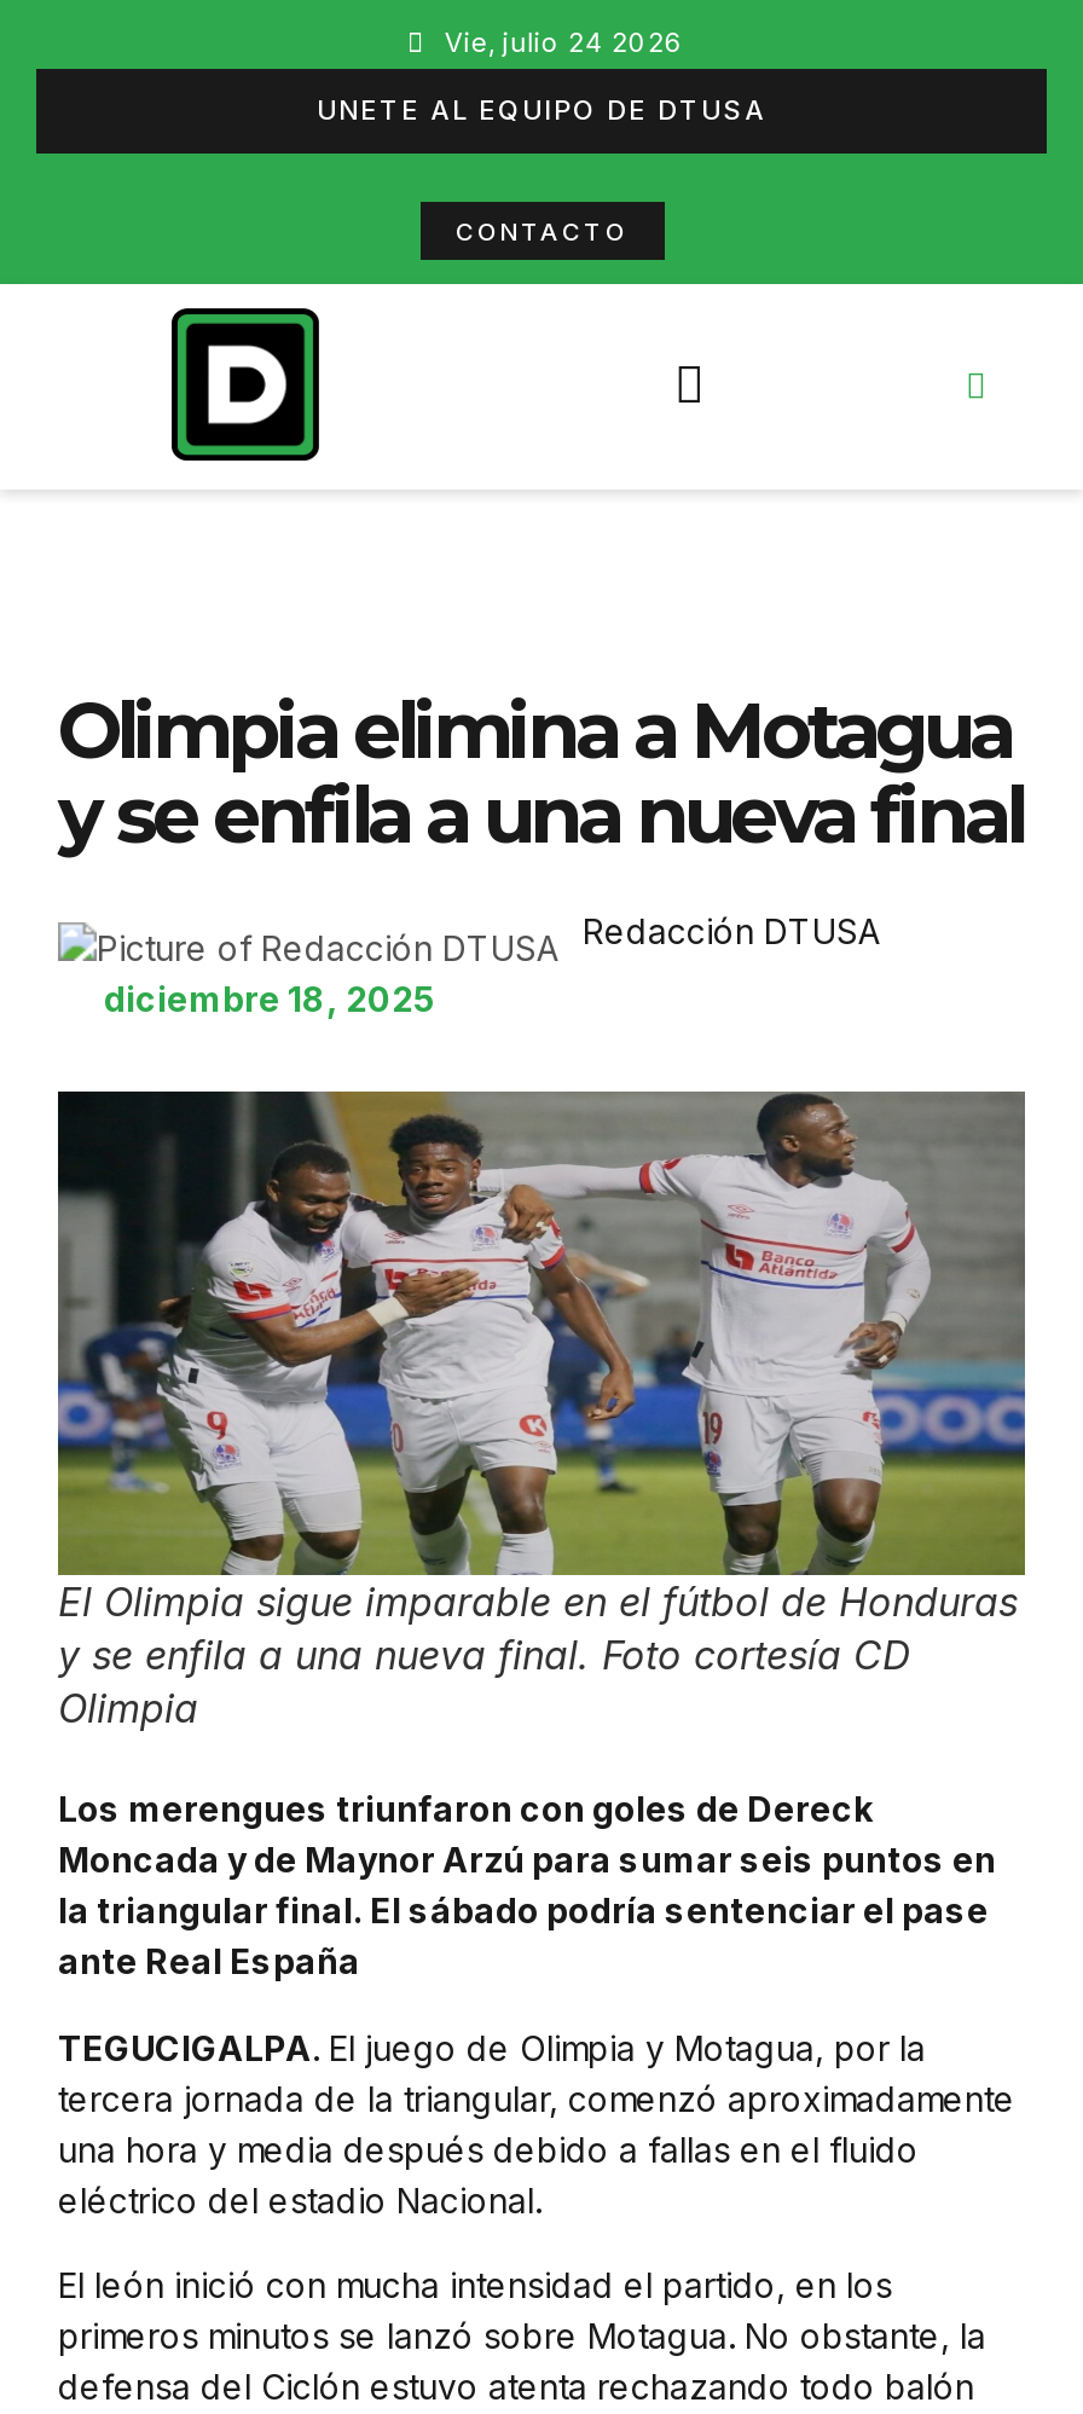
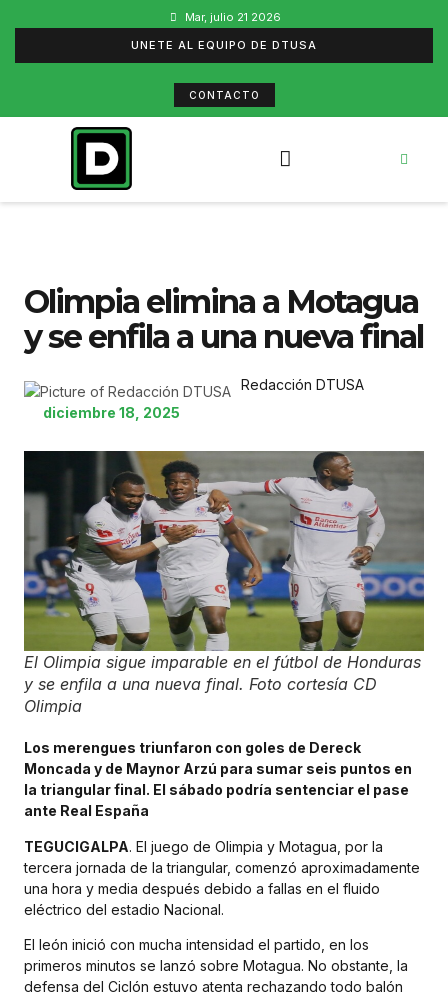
- Vie, julio 24 2026
+ Mar, julio 21 2026
